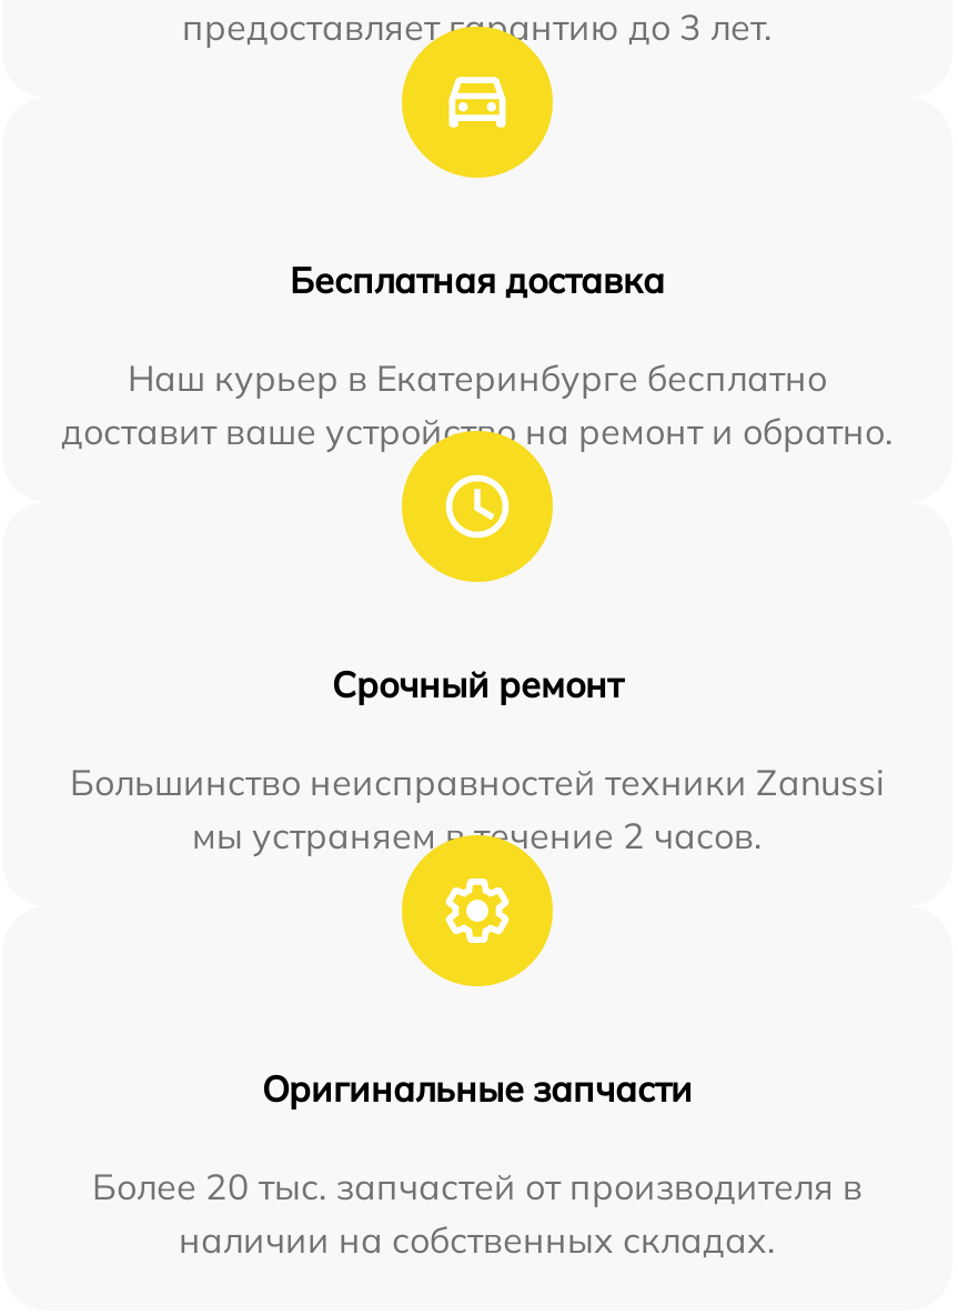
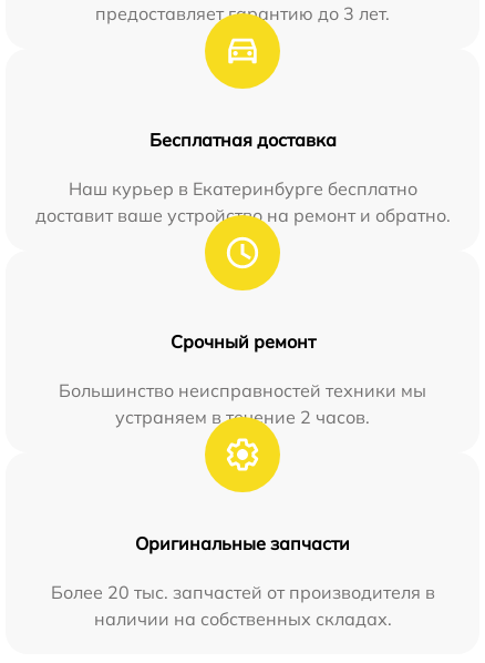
- Большинство неисправностей техники Zanussi
- мы устраняем в течение 2 часов.
+ Большинство неисправностей техники мы
+ устраняем в течение 2 часов.
